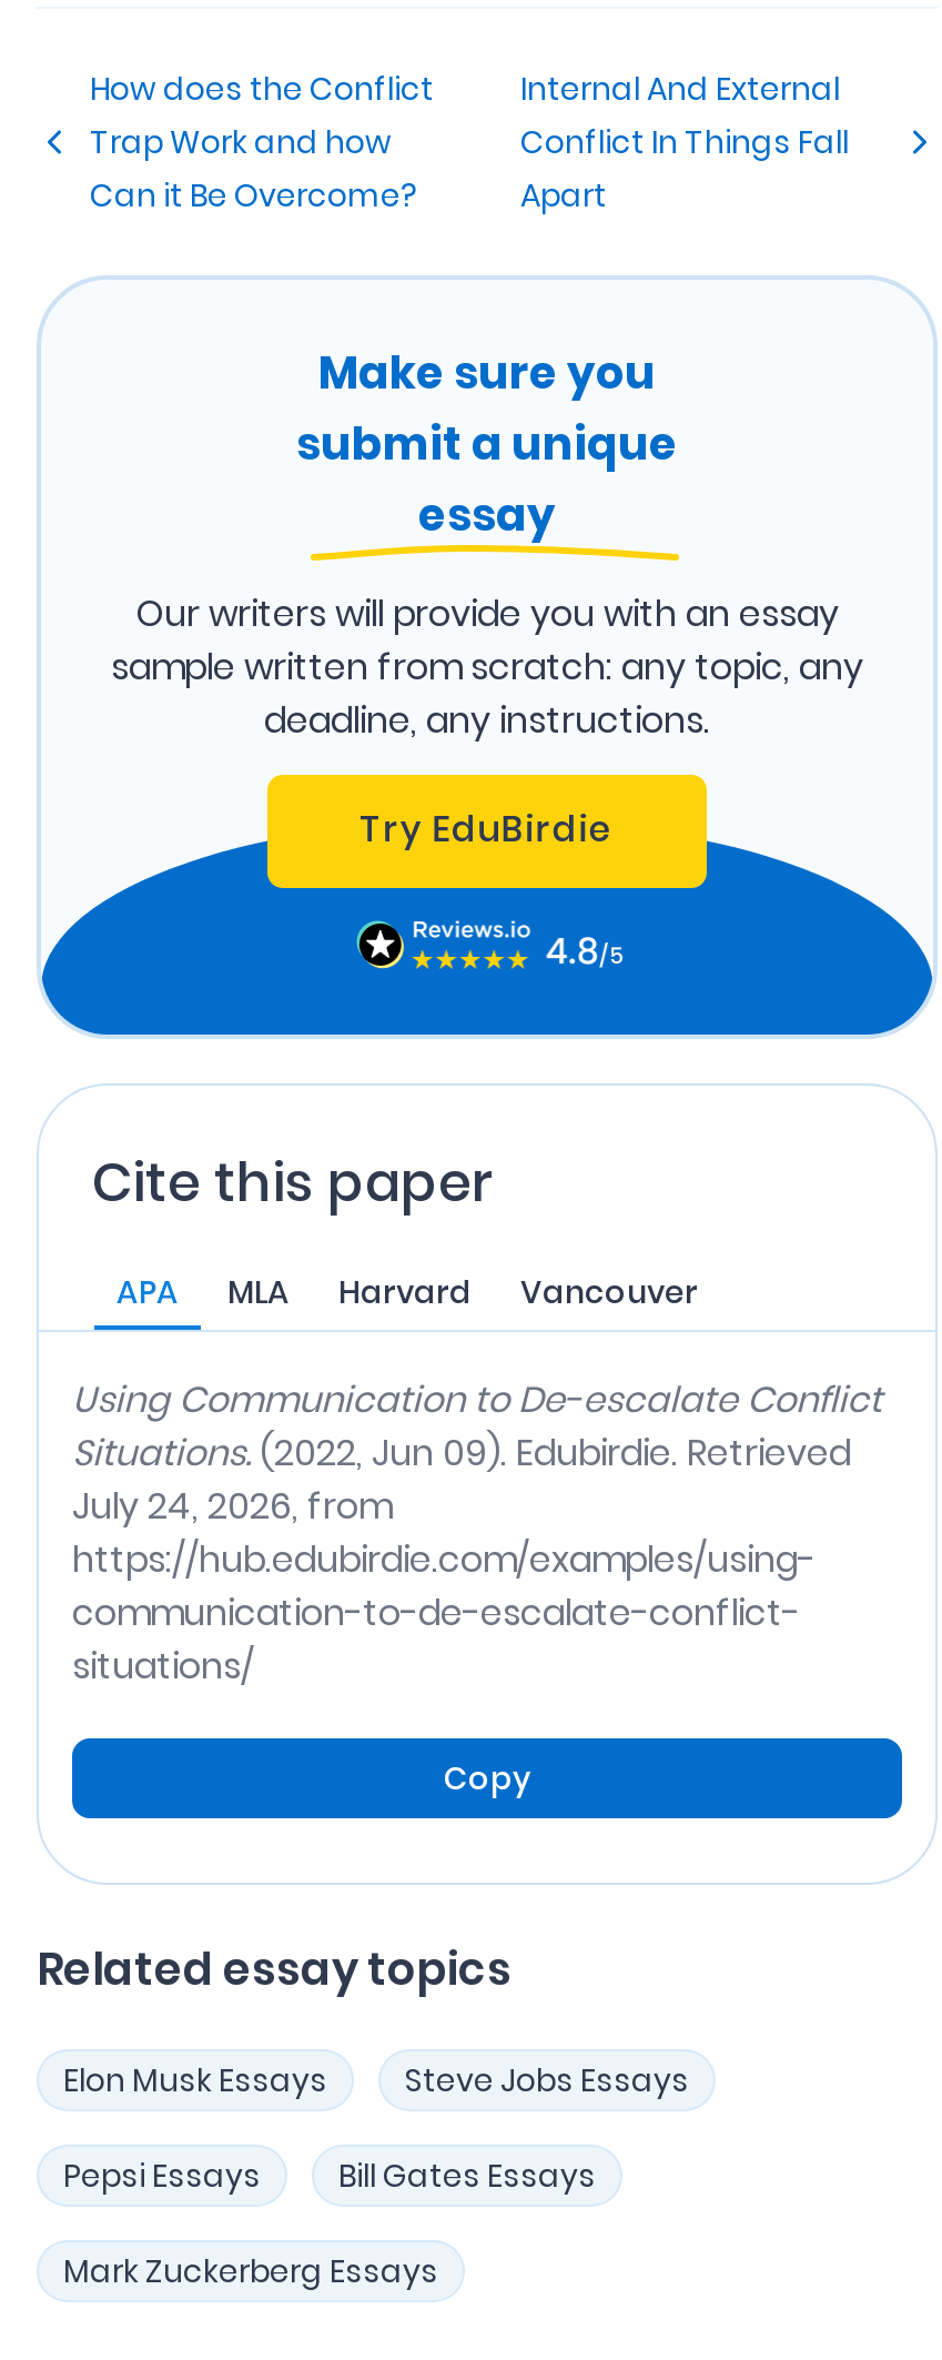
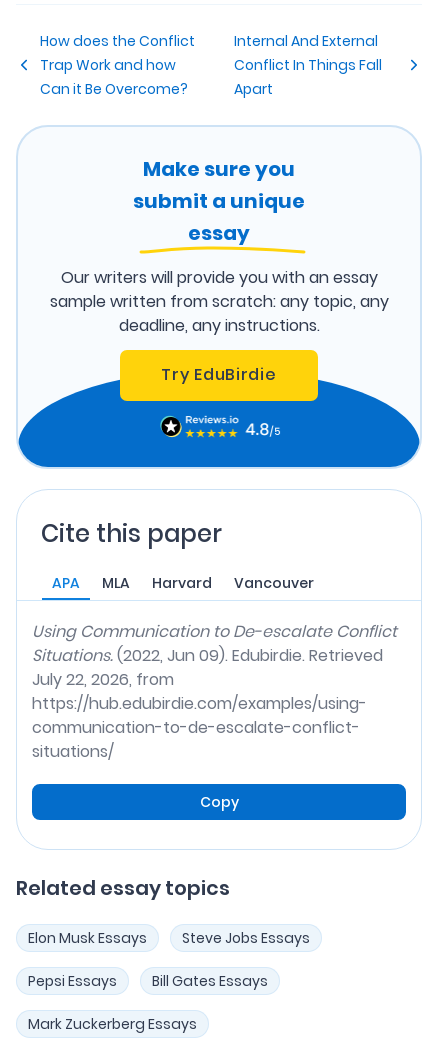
- July 24, 2026, from
+ July 22, 2026, from
